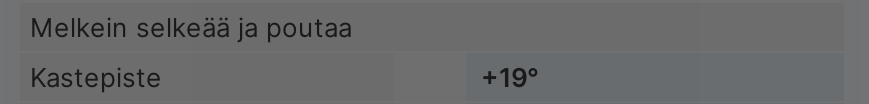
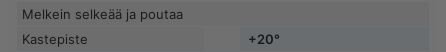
- +19°
+ +20°
